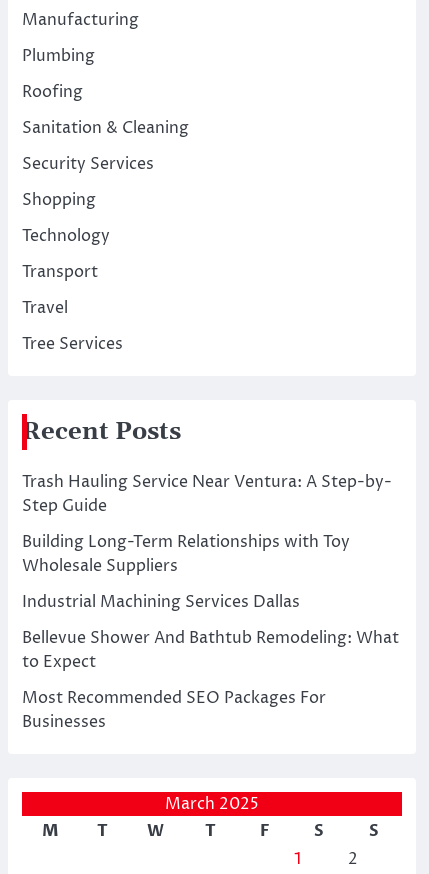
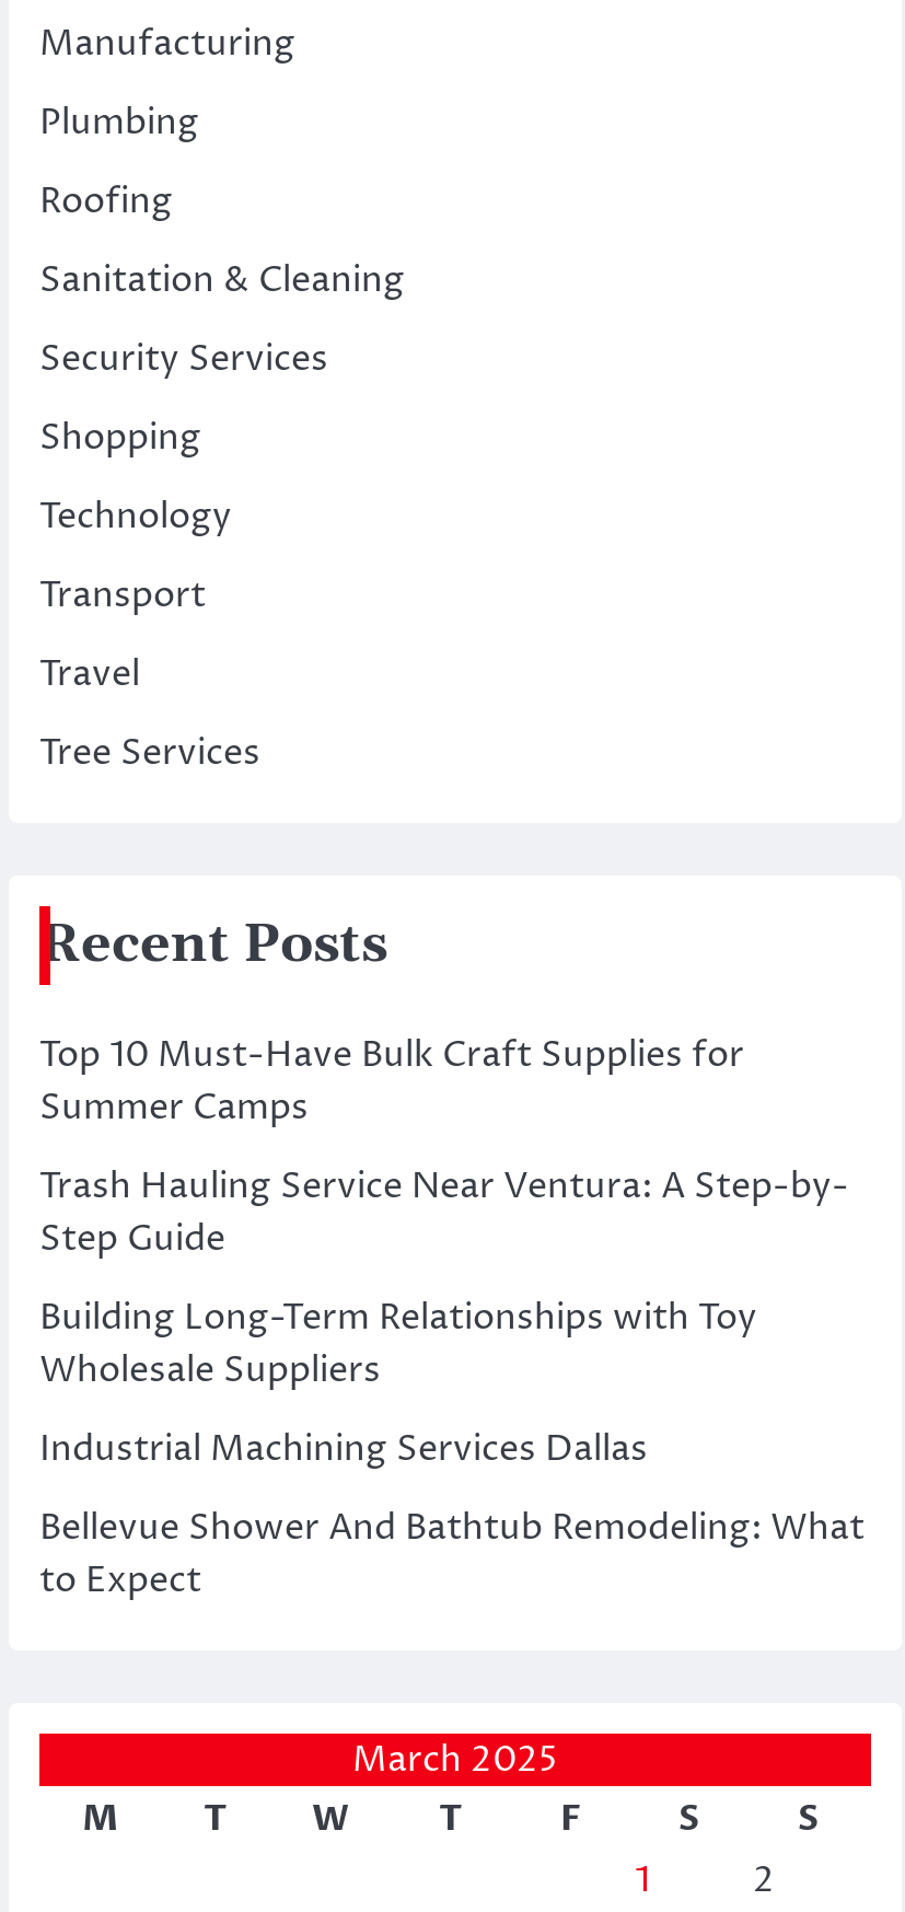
+ Top 10 Must-Have Bulk Craft Supplies for
+ Summer Camps

moved down: Trash Hauling Service Near Ventura: A Step-by- | Step Guide | Building Long-Term Relationships with Toy | Wholesale Suppliers | Industrial Machining Services Dallas | Bellevue Shower And Bathtub Remodeling: What | to Expect

- Most Recommended SEO Packages For
- Businesses
